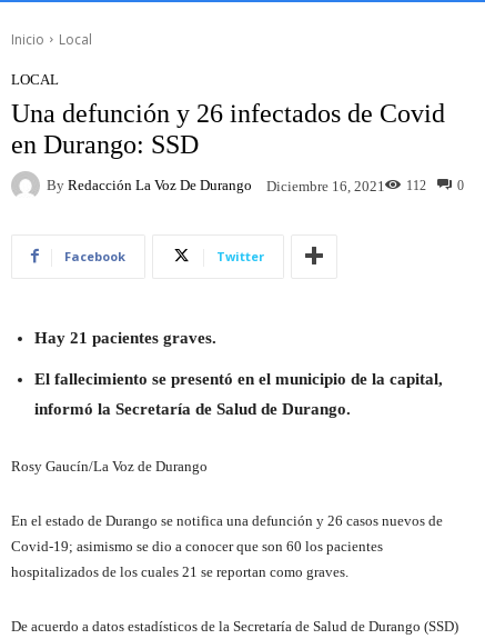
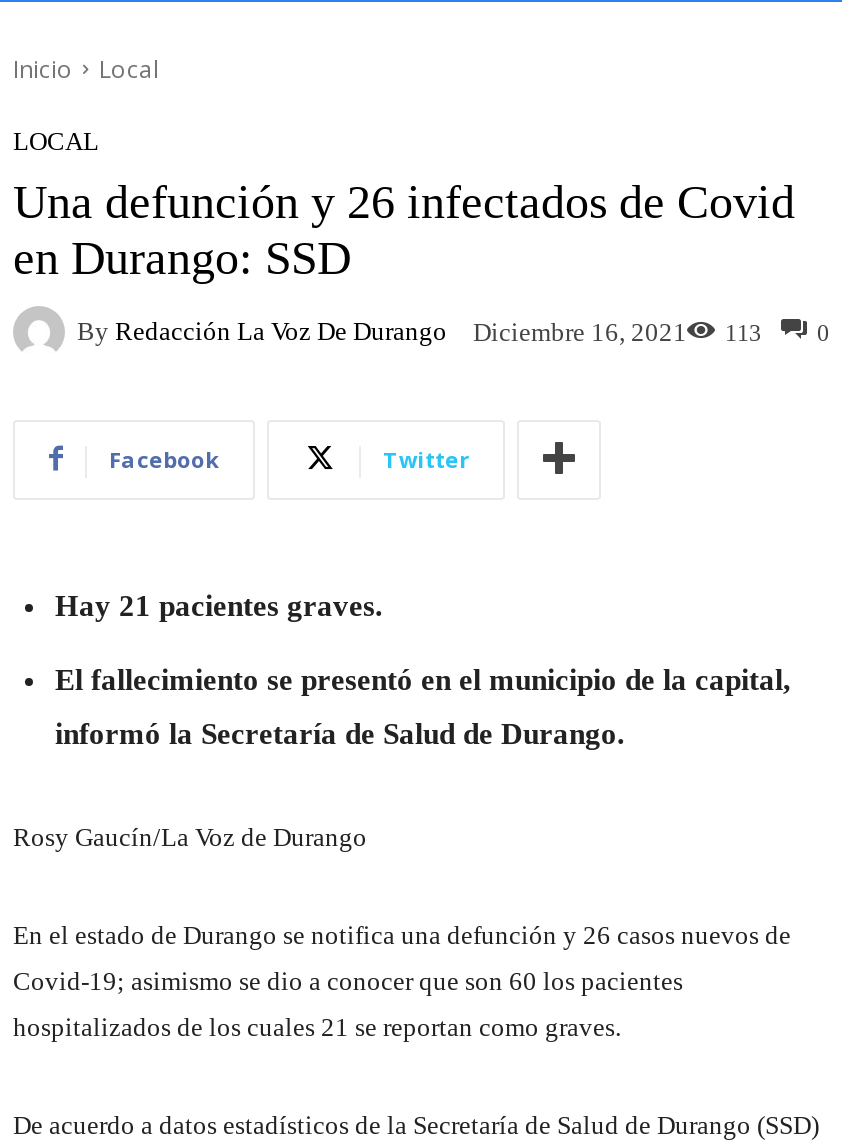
- By Redacción La Voz De Durango Diciembre 16, 2021 112 0
+ By Redacción La Voz De Durango Diciembre 16, 2021 113 0
